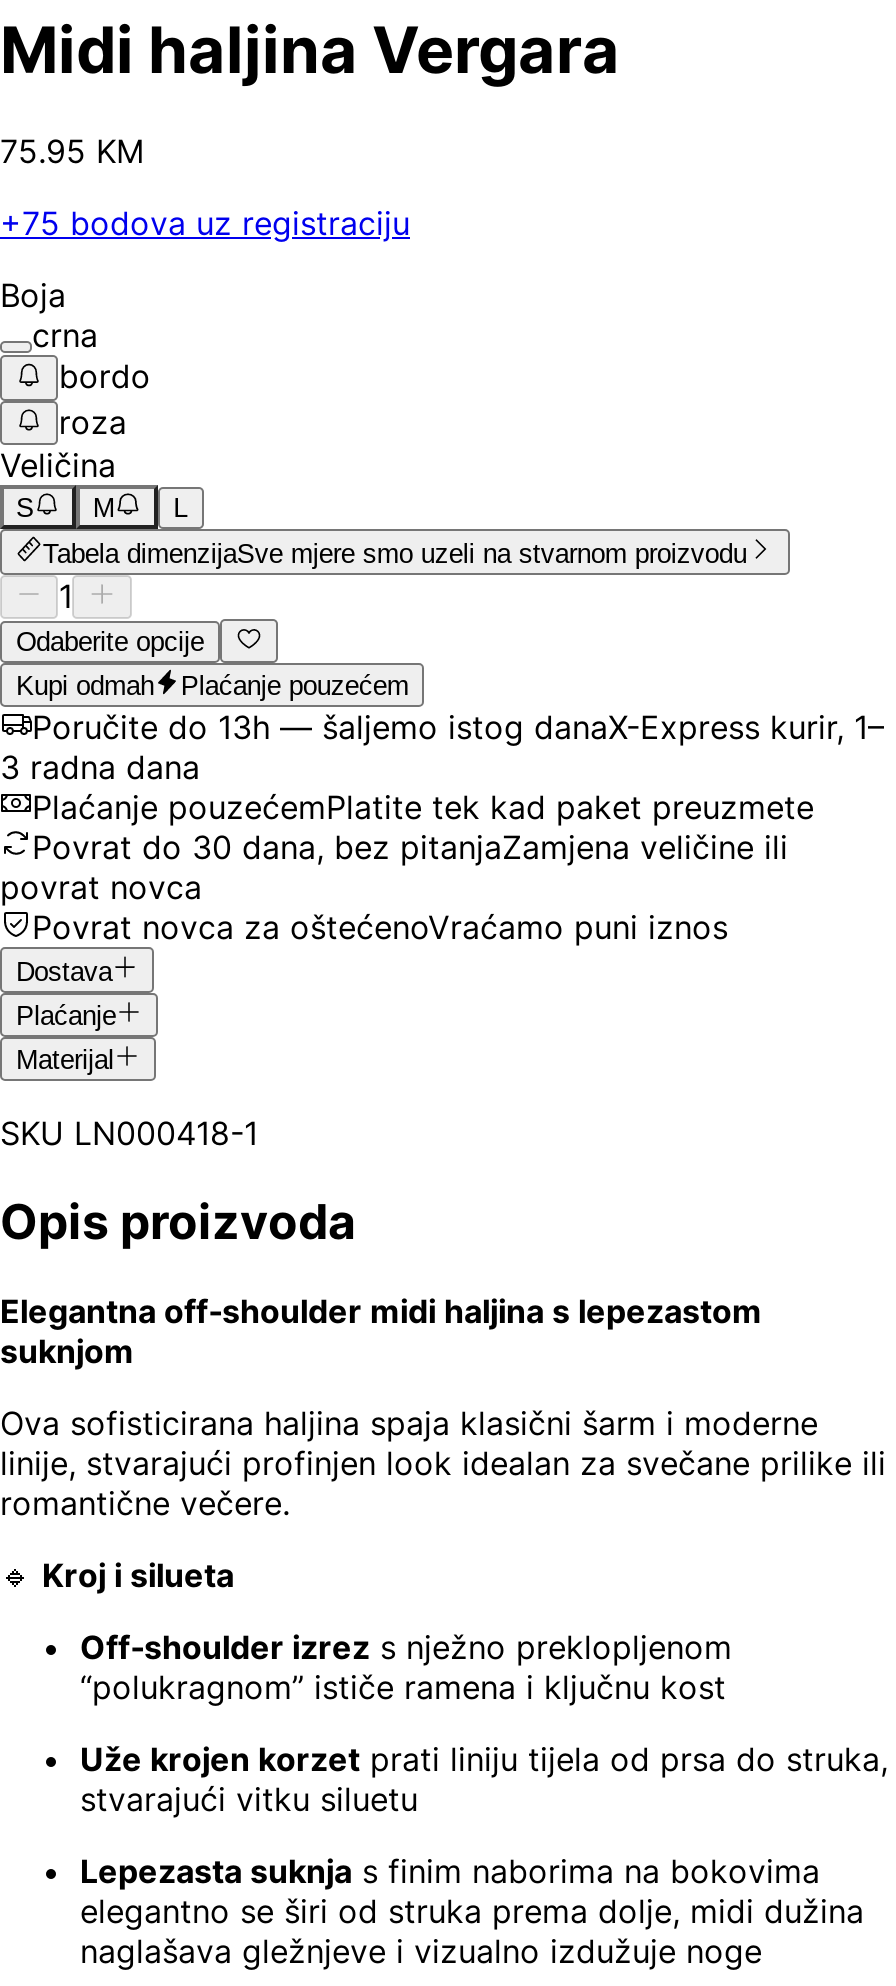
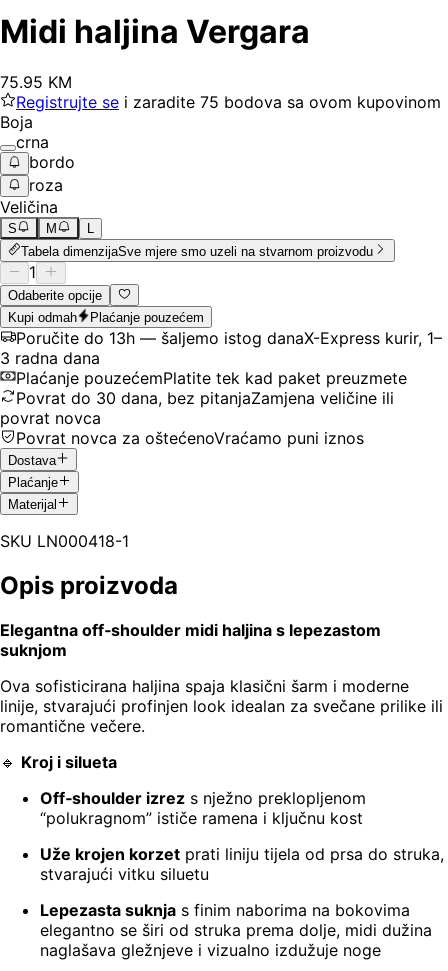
- +75 bodova uz registraciju
+ Registrujte se i zaradite 75 bodova sa ovom kupovinom
